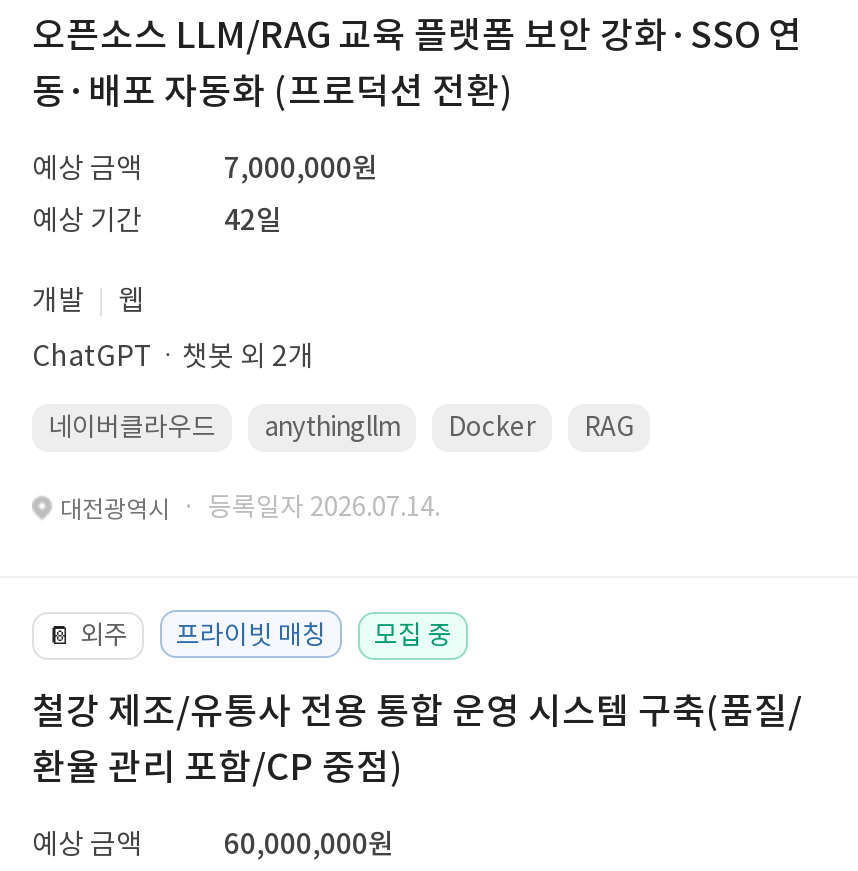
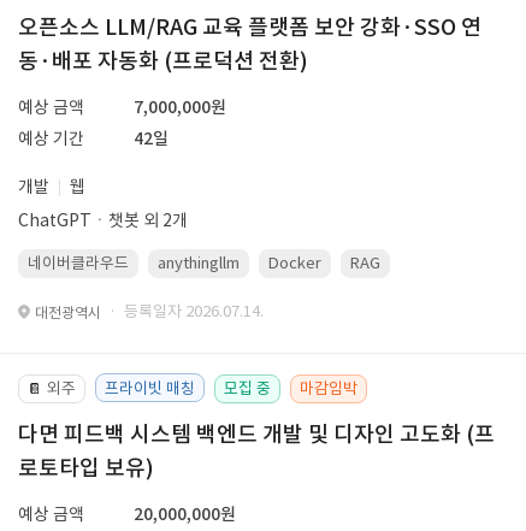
- 철강 제조/유통사 전용 통합 운영 시스템 구축(품질/
- 환율 관리 포함/CP 중점)
+ 마감임박
+ 다면 피드백 시스템 백엔드 개발 및 디자인 고도화 (프
+ 로토타입 보유)

- 60,000,000원
+ 20,000,000원
